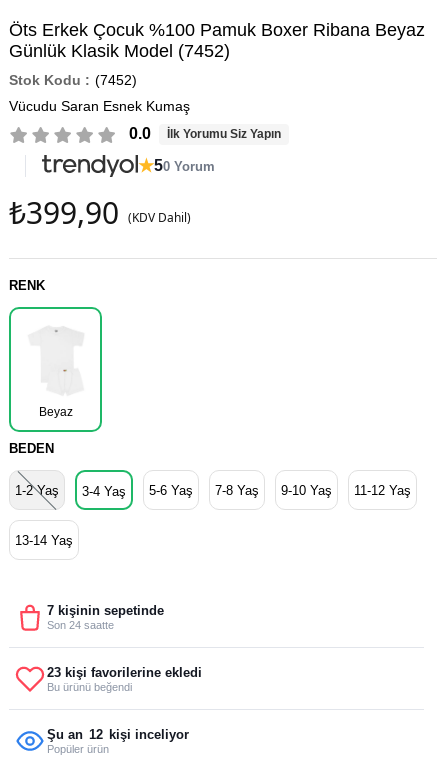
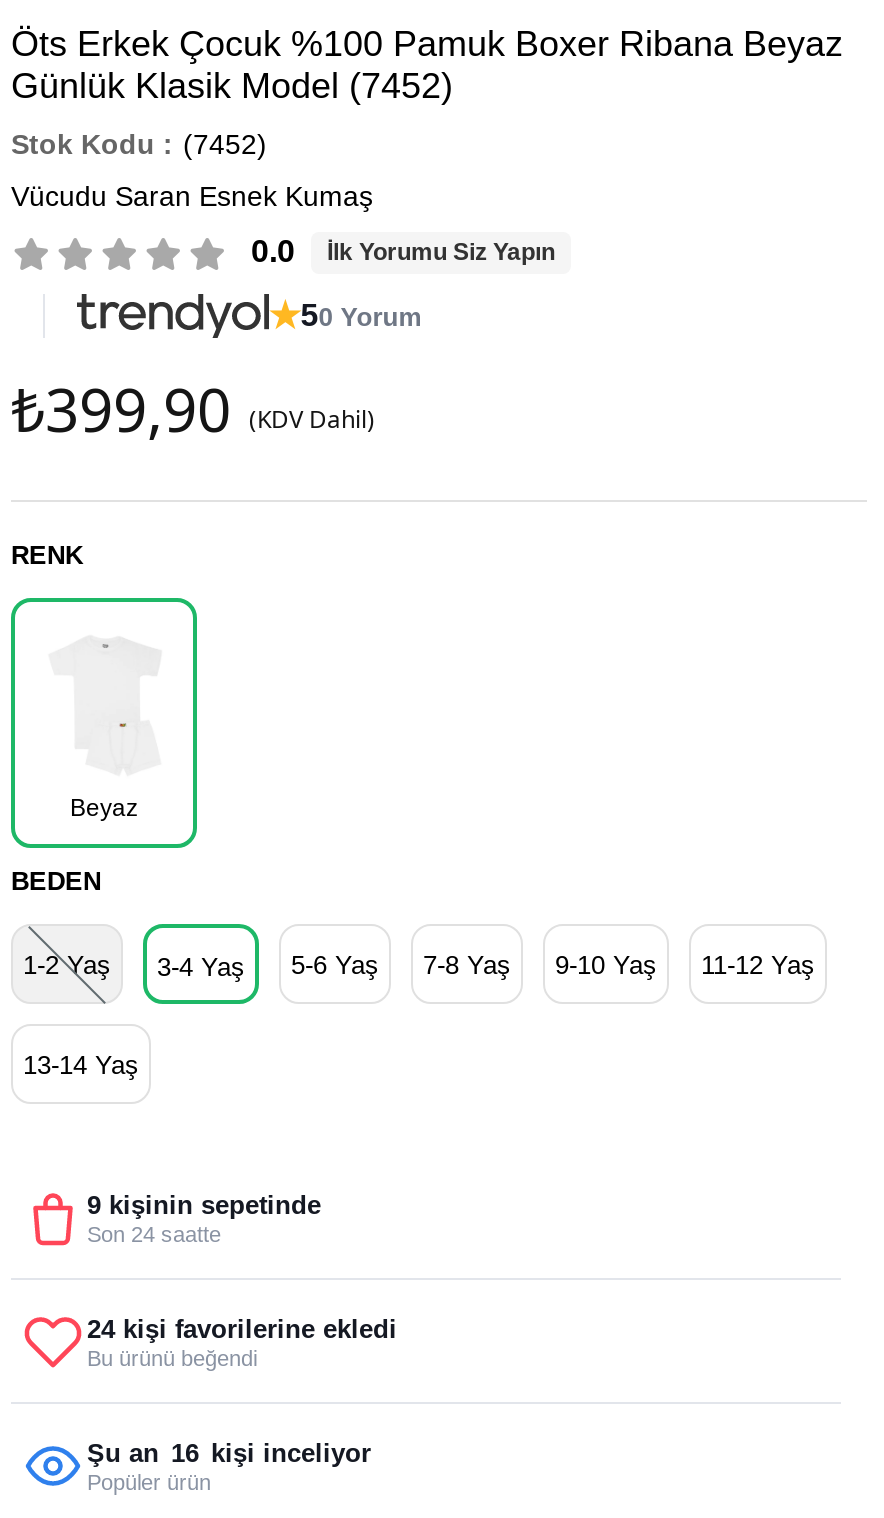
- 7 kişinin sepetinde
+ 9 kişinin sepetinde

- 23 kişi favorilerine ekledi
+ 24 kişi favorilerine ekledi

- Şu an 12 kişi inceliyor
+ Şu an 16 kişi inceliyor
